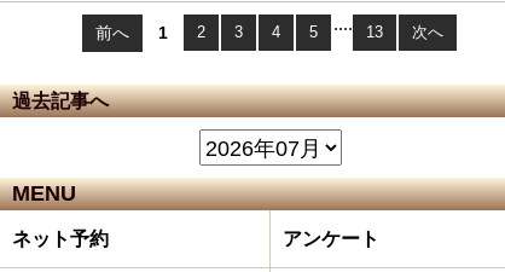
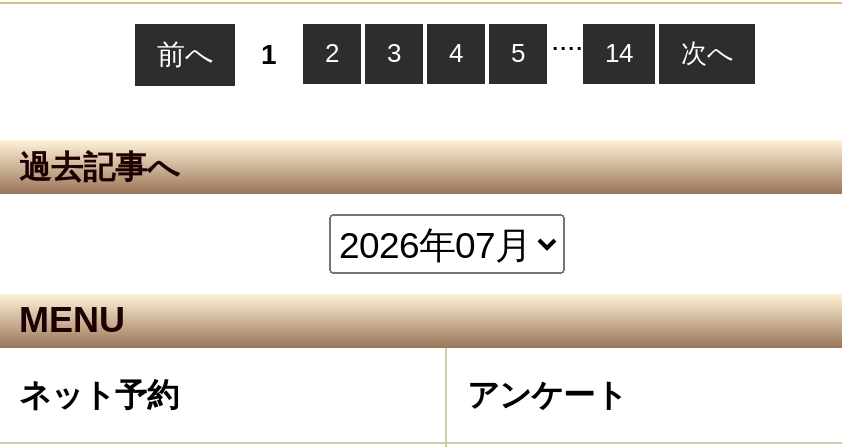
- 13
+ 14
